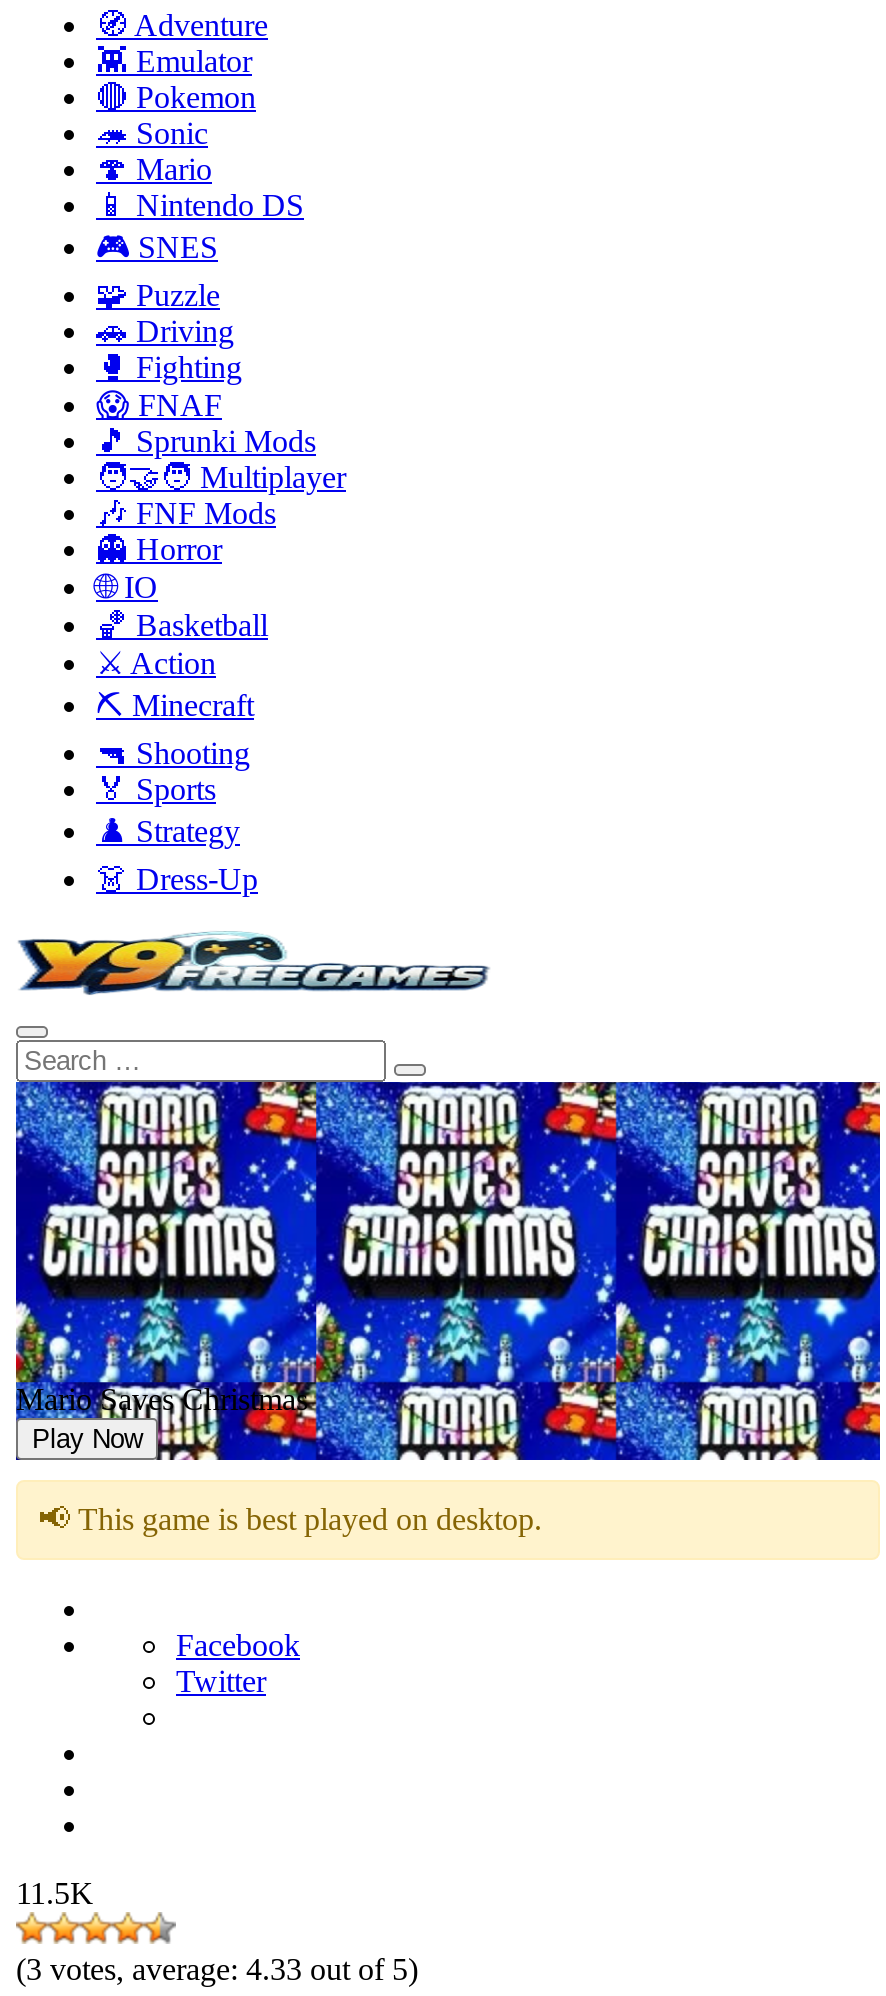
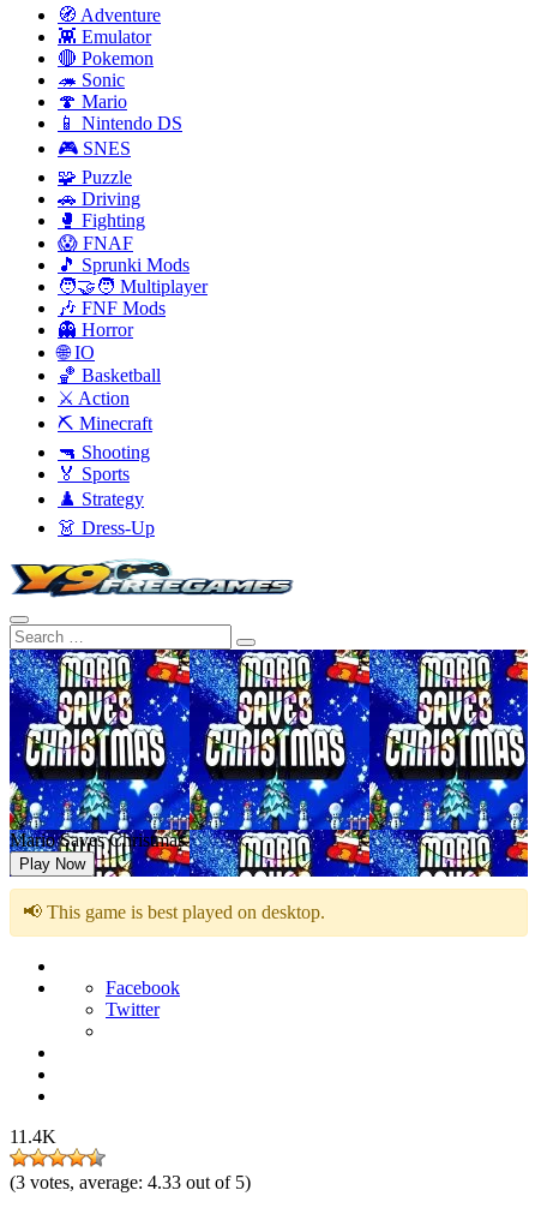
- 11.5K
+ 11.4K
